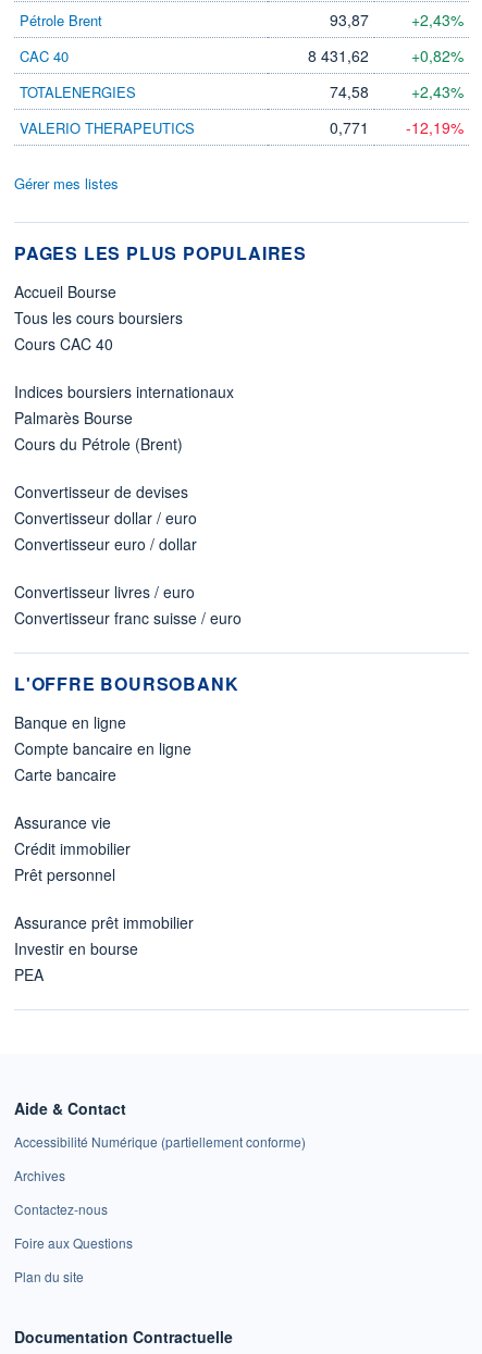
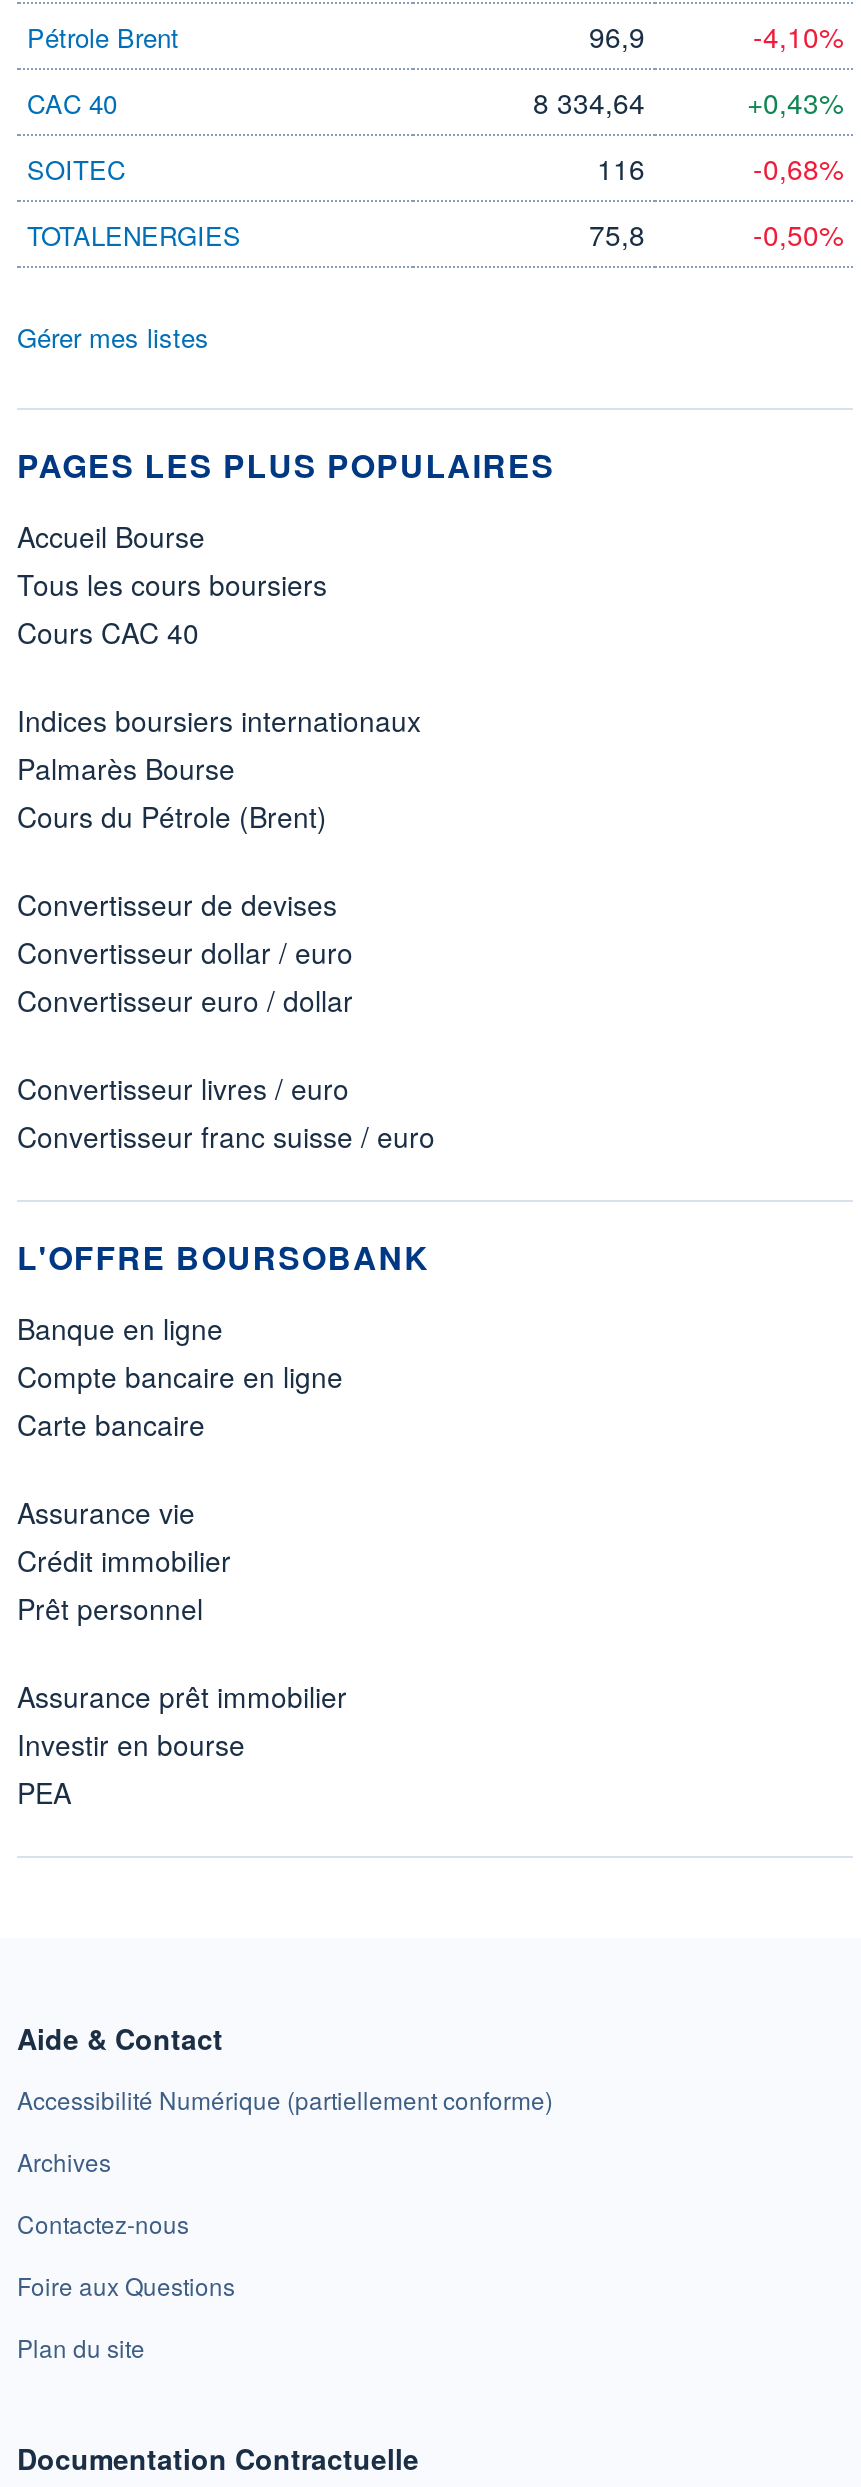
- 93,87
+ 96,9

- +2,43%
+ -4,10%

- 8 431,62
- +0,82%
+ 8 334,64
+ +0,43%
+ SOITEC
+ 116
+ -0,68%

- 74,58
- +2,43%
- VALERIO THERAPEUTICS
- 0,771
- -12,19%
+ 75,8
+ -0,50%

moved down: TOTALENERGIES
